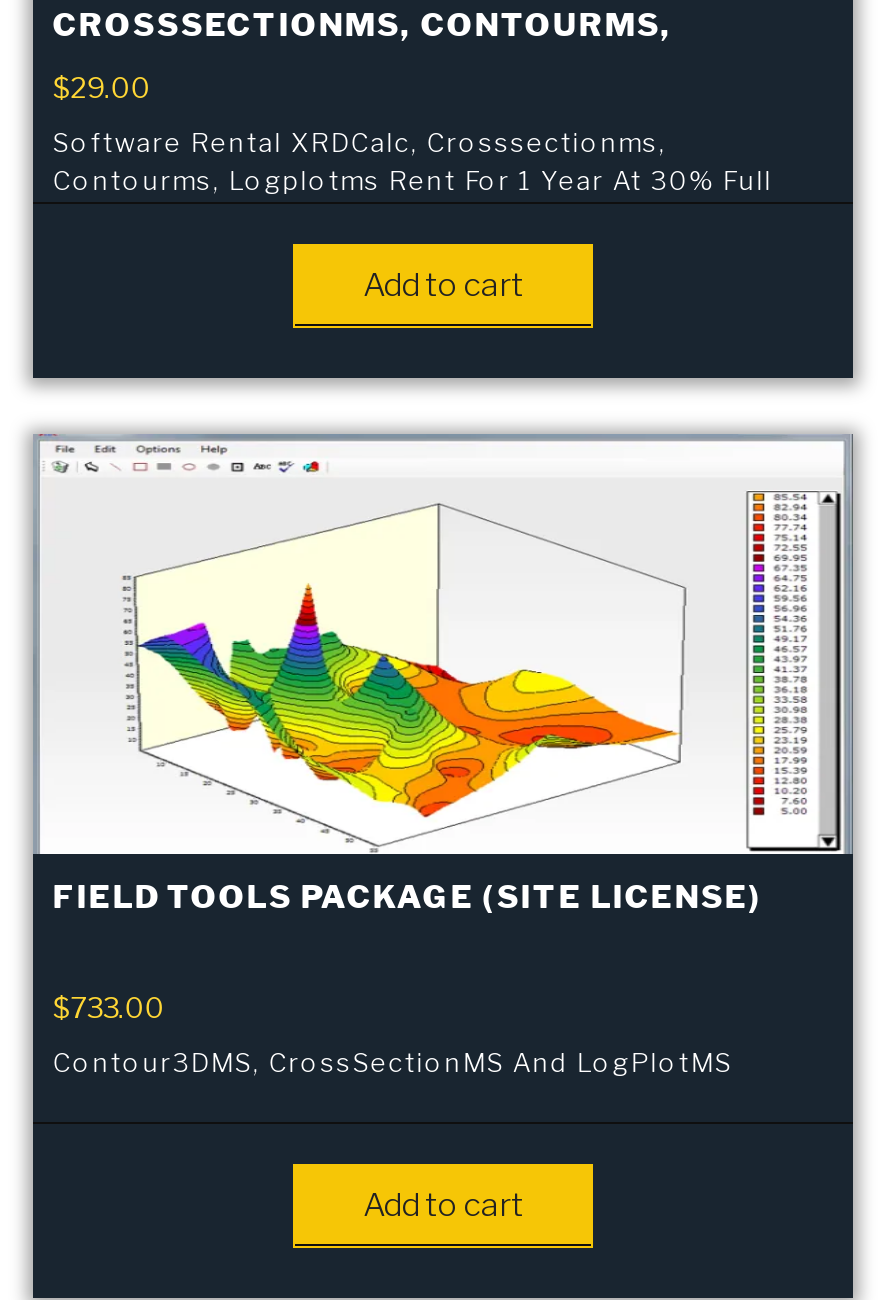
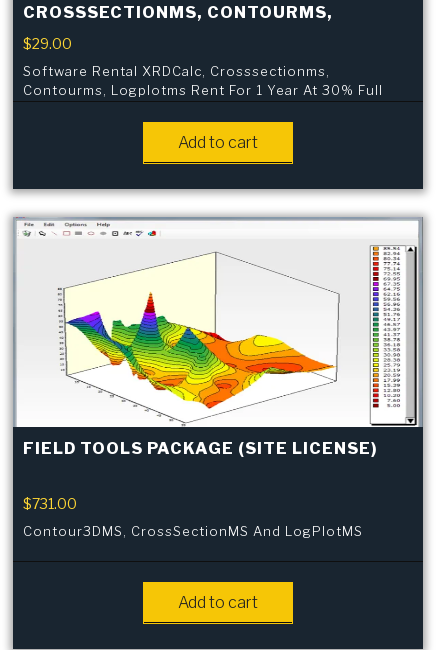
- $733.00
+ $731.00
